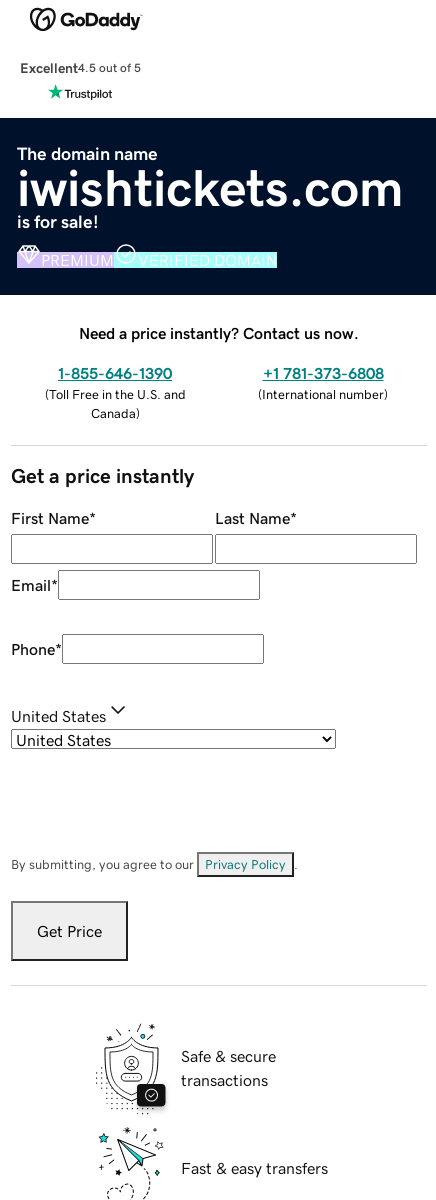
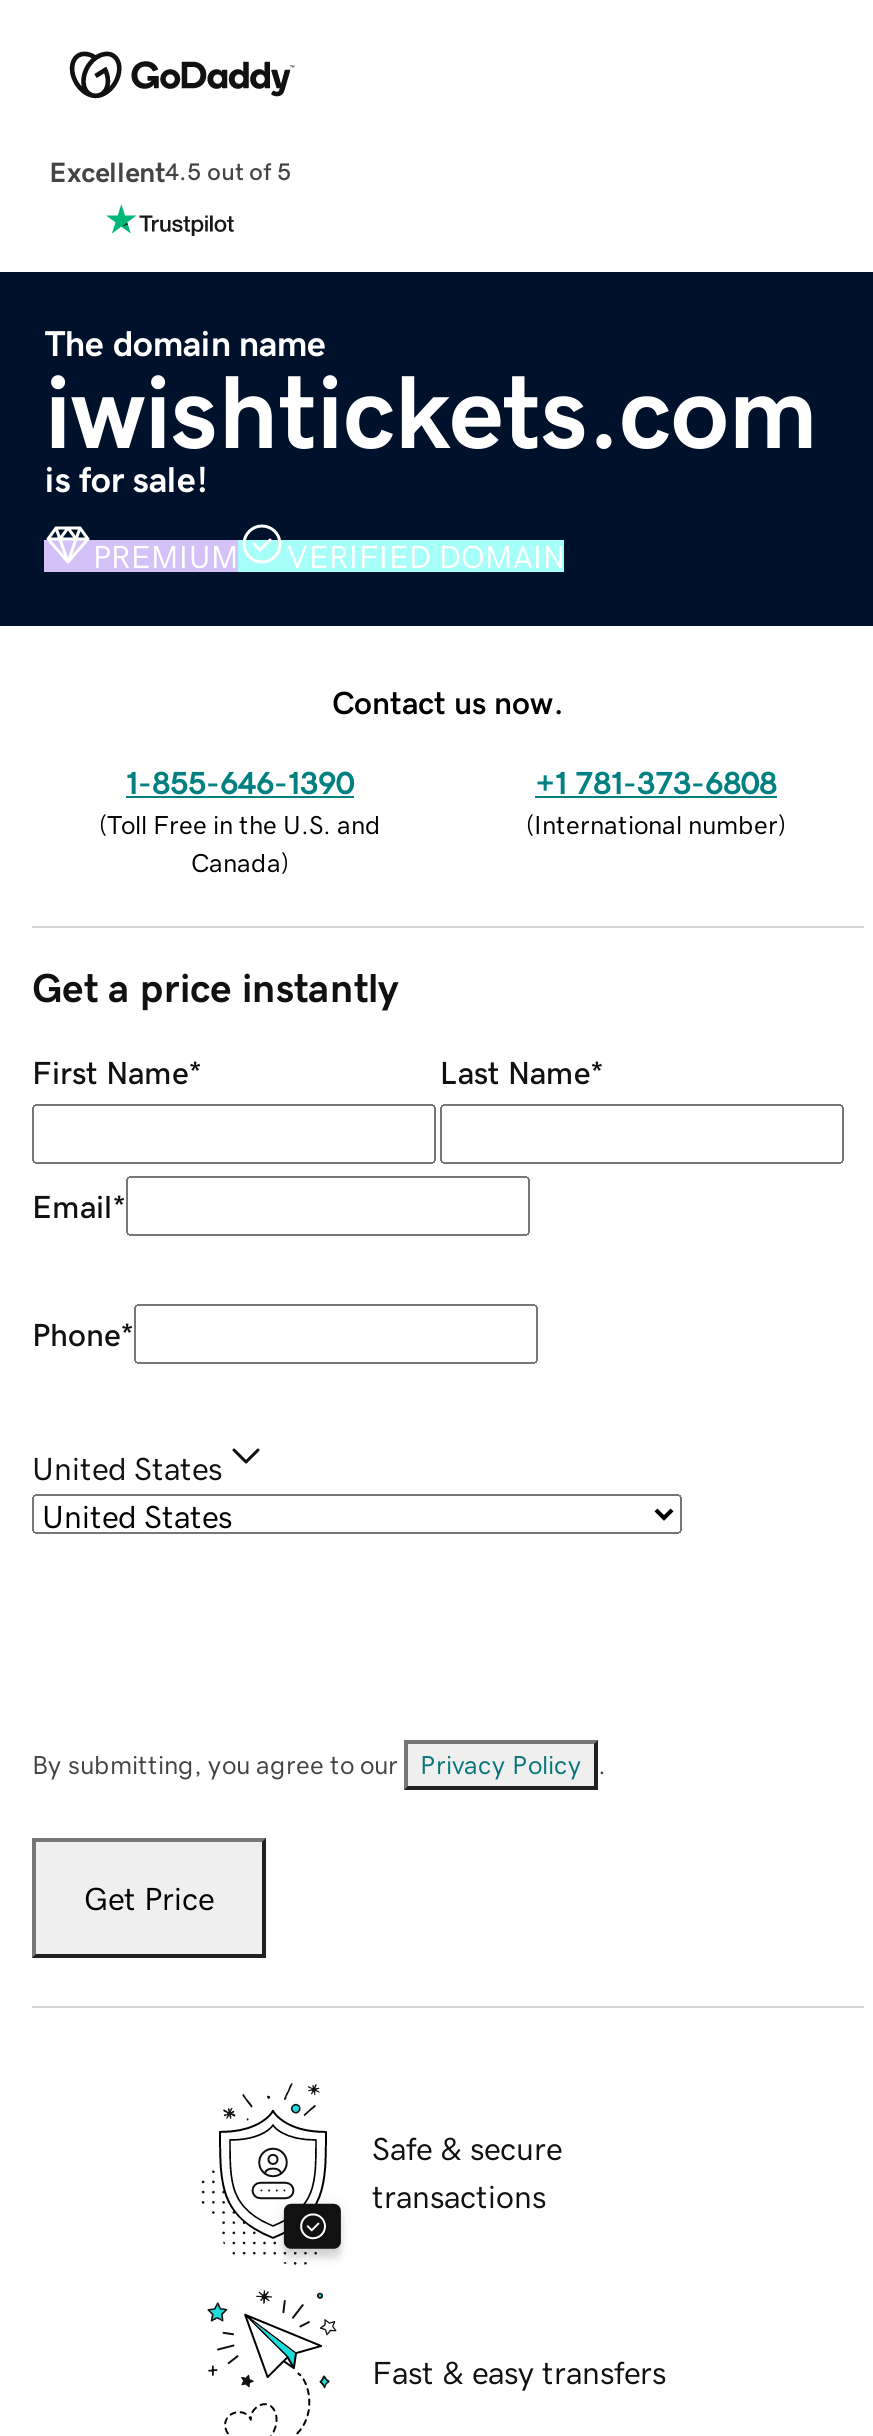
- Need a price instantly? Contact us now.
+ Contact us now.
